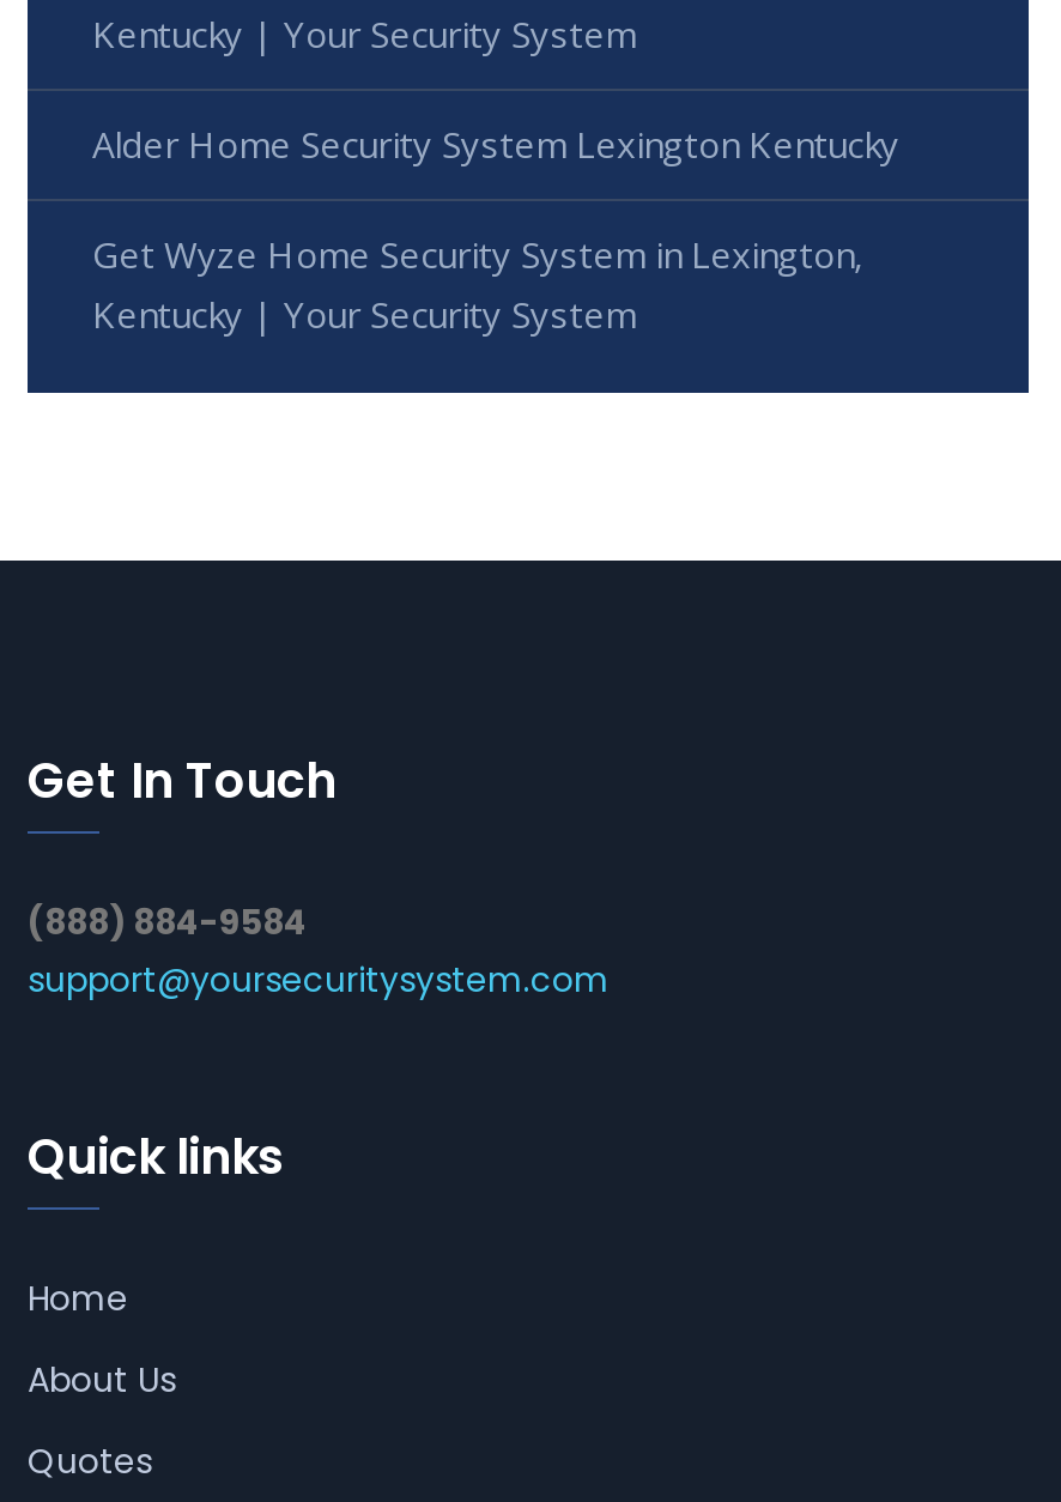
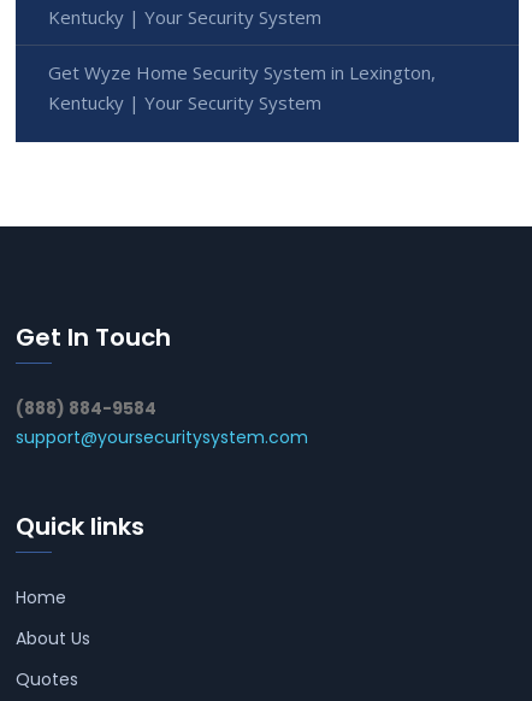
- Alder Home Security System Lexington Kentucky
